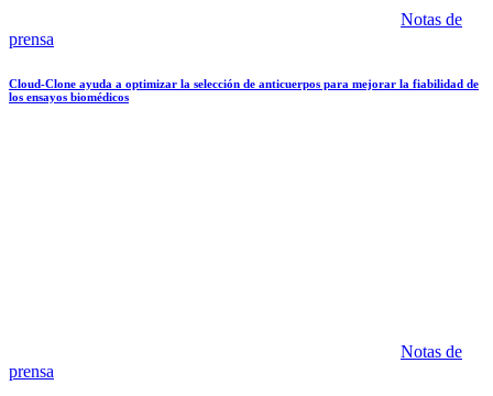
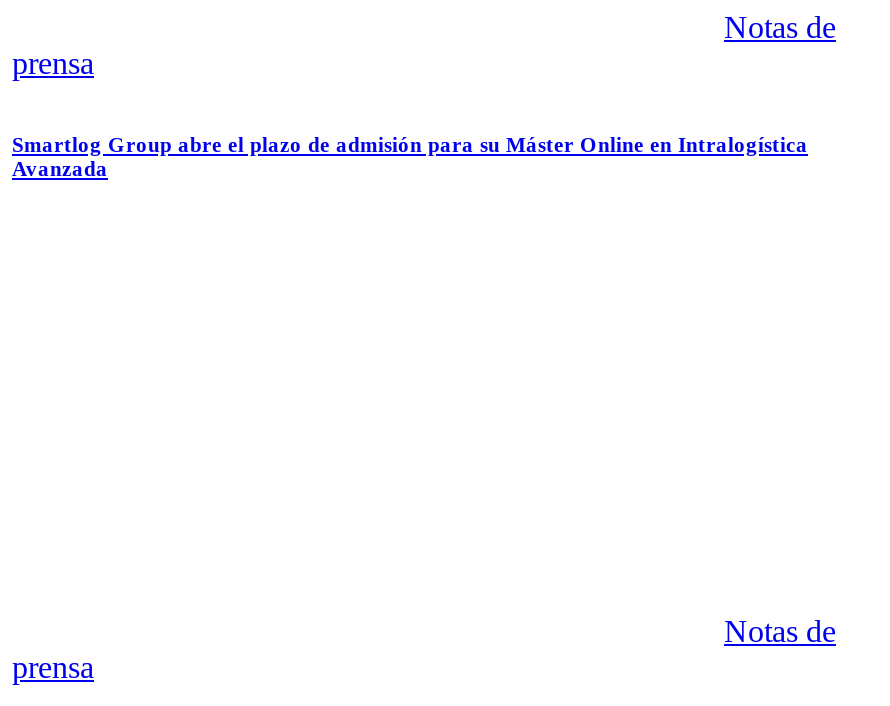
- Cloud-Clone ayuda a optimizar la selección de anticuerpos para mejorar la fiabilidad de
- los ensayos biomédicos
+ Smartlog Group abre el plazo de admisión para su Máster Online en Intralogística
+ Avanzada
